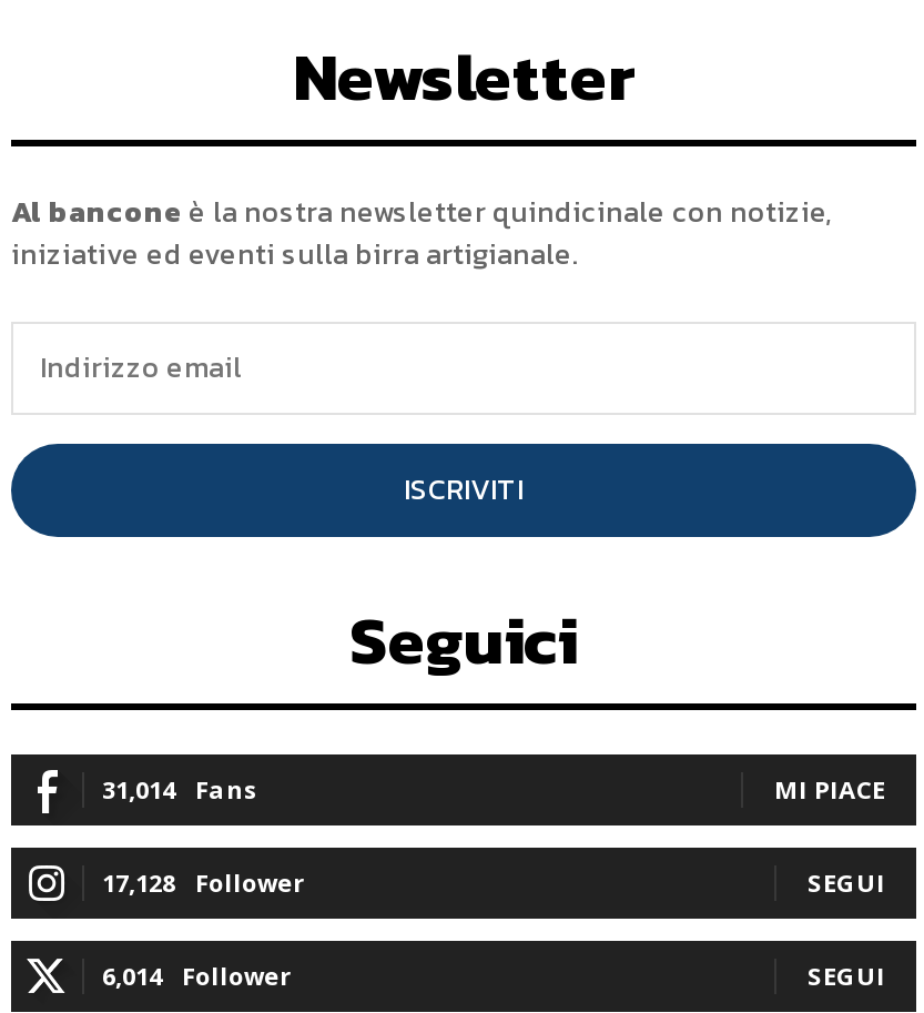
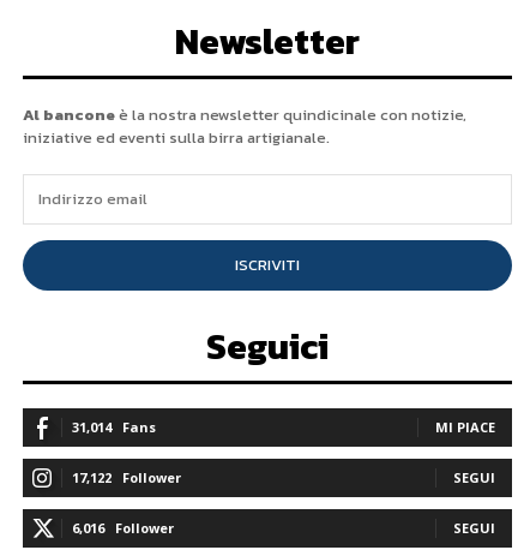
- 17,128 Follower
+ 17,122 Follower

- 6,014 Follower
+ 6,016 Follower
